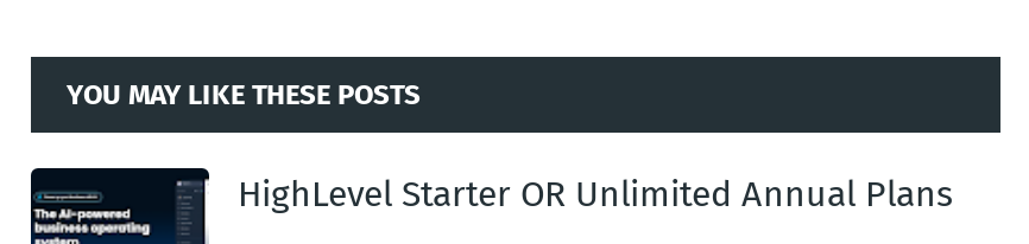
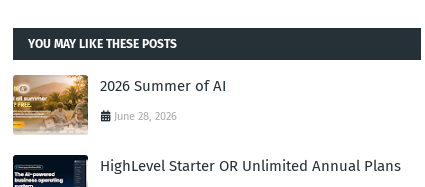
+ [image]
+ 2026 Summer of AI
+ June 28, 2026
